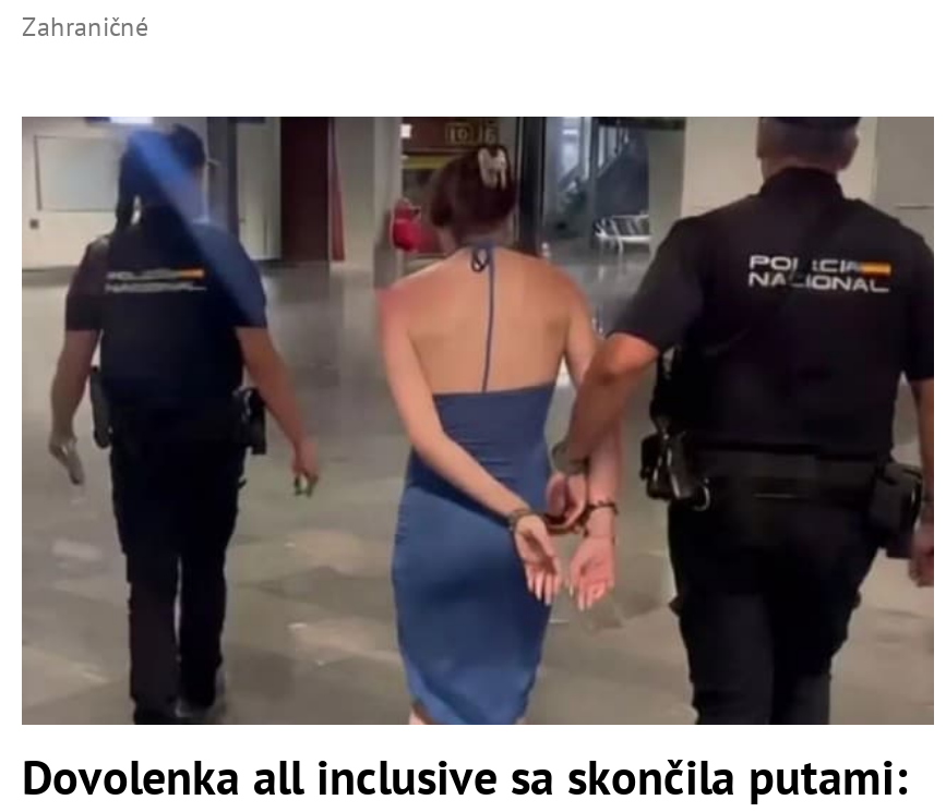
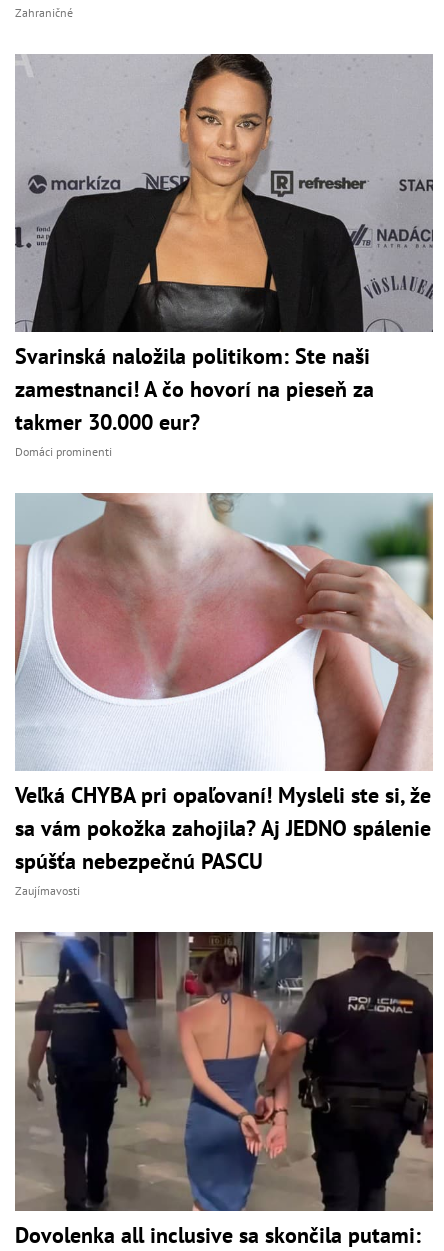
+ [image]
+ Veľká CHYBA pri opaľovaní! Mysleli ste si, že
+ sa vám pokožka zahojila? Aj JEDNO spálenie
+ spúšťa nebezpečnú PASCU
+ Zaujímavosti

+ [image]
+ Svarinská naložila politikom: Ste naši
+ zamestnanci! A čo hovorí na pieseň za
+ takmer 30.000 eur?
+ Domáci prominenti
